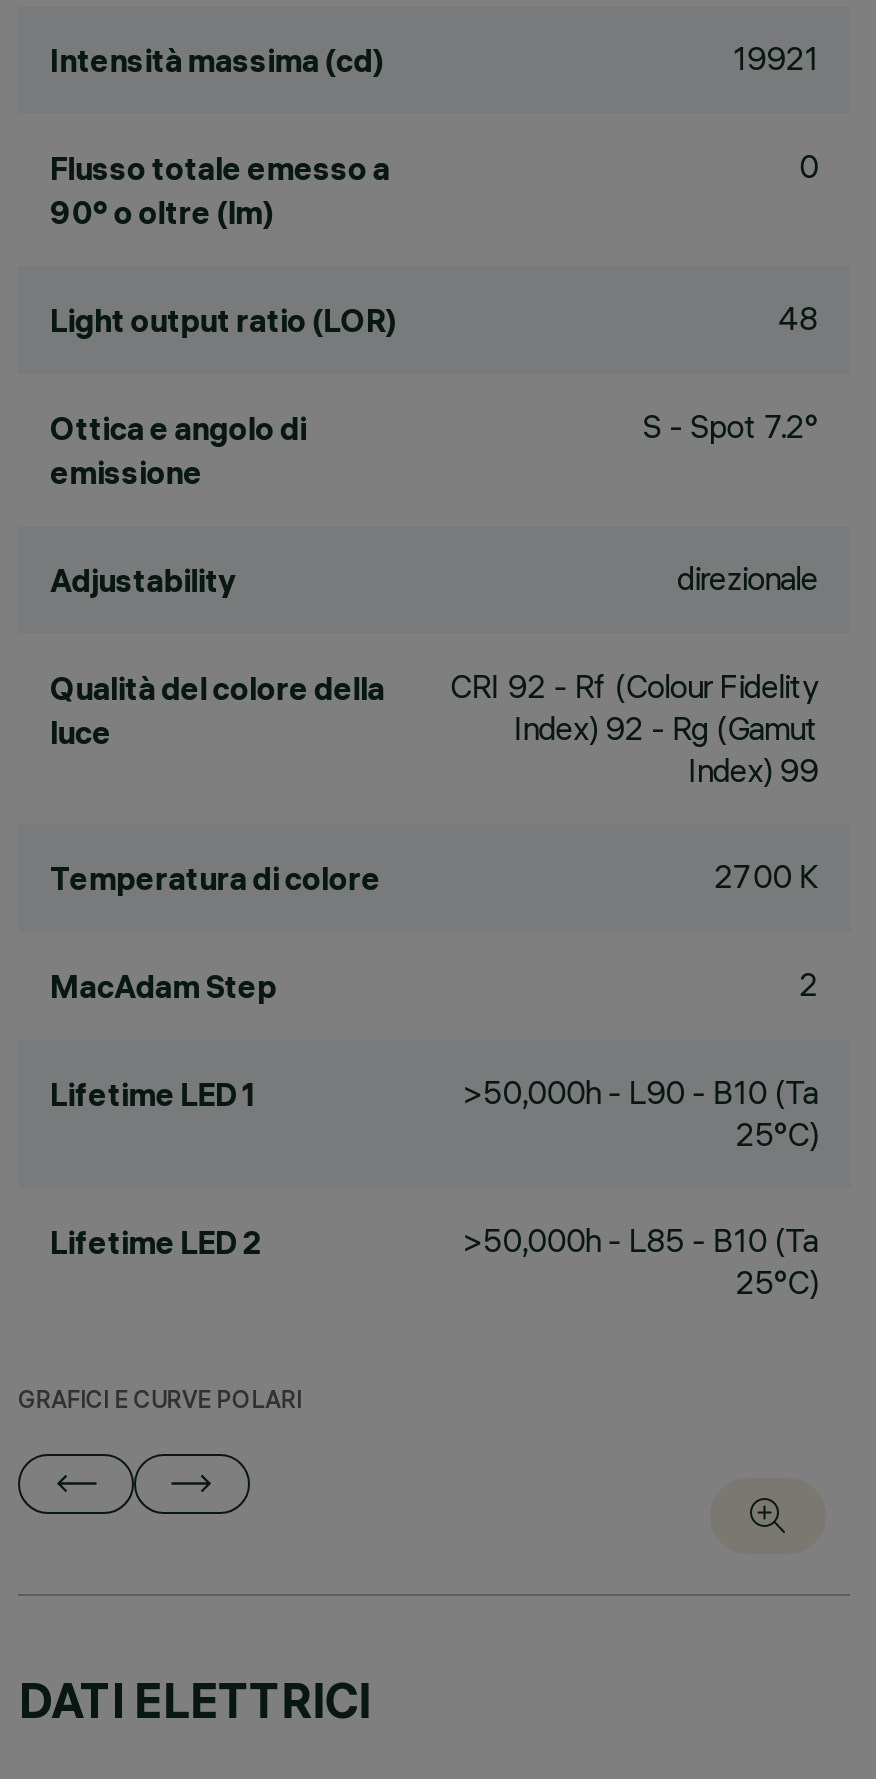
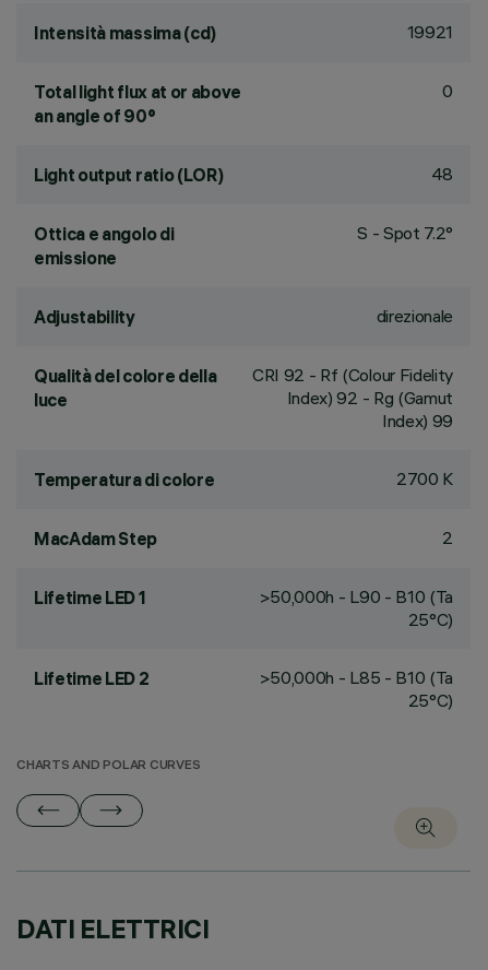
- Flusso totale emesso a
- 90° o oltre (lm)
+ Total light flux at or above
+ an angle of 90°

- GRAFICI E CURVE POLARI
+ CHARTS AND POLAR CURVES
